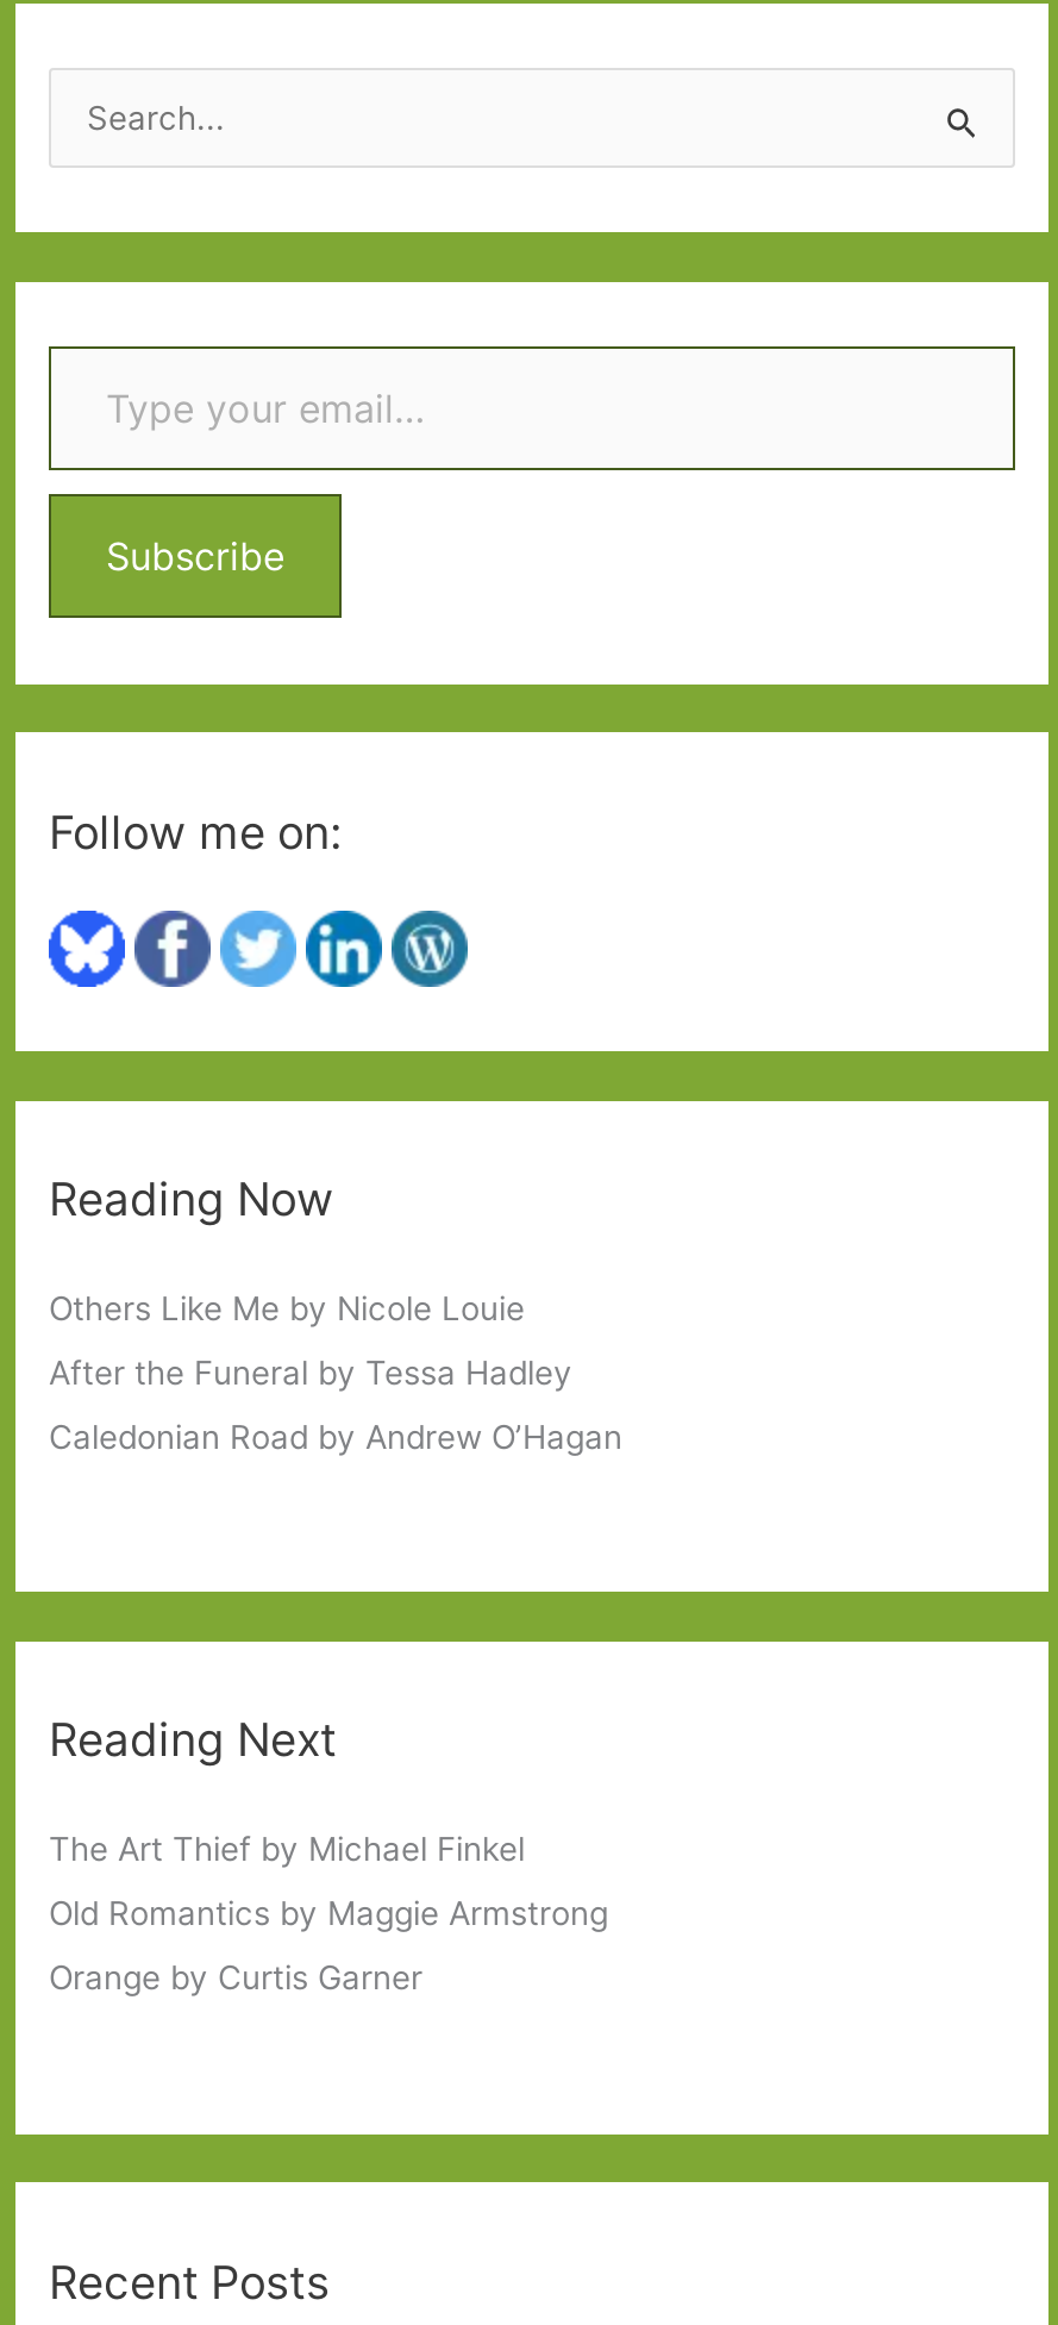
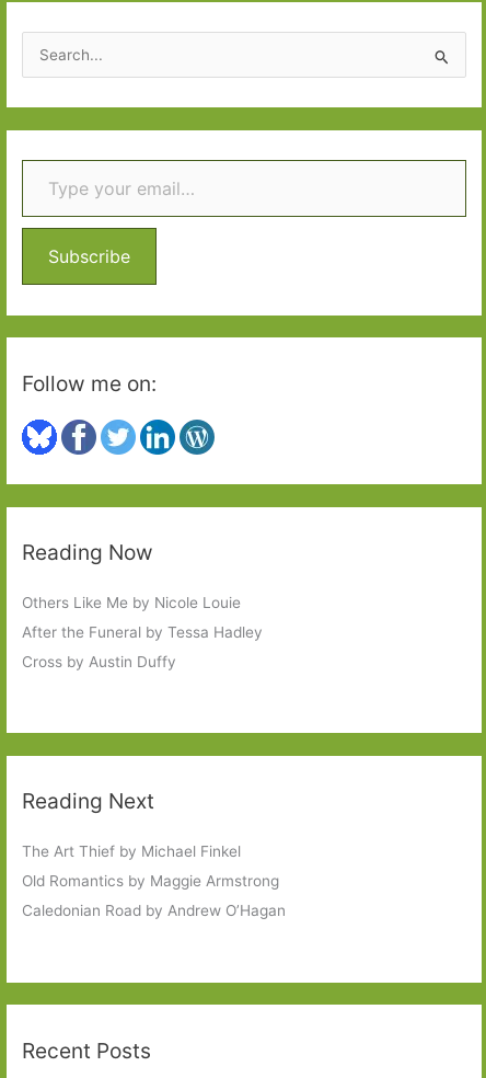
+ Cross by Austin Duffy

moved down: Caledonian Road by Andrew O’Hagan

- Orange by Curtis Garner
